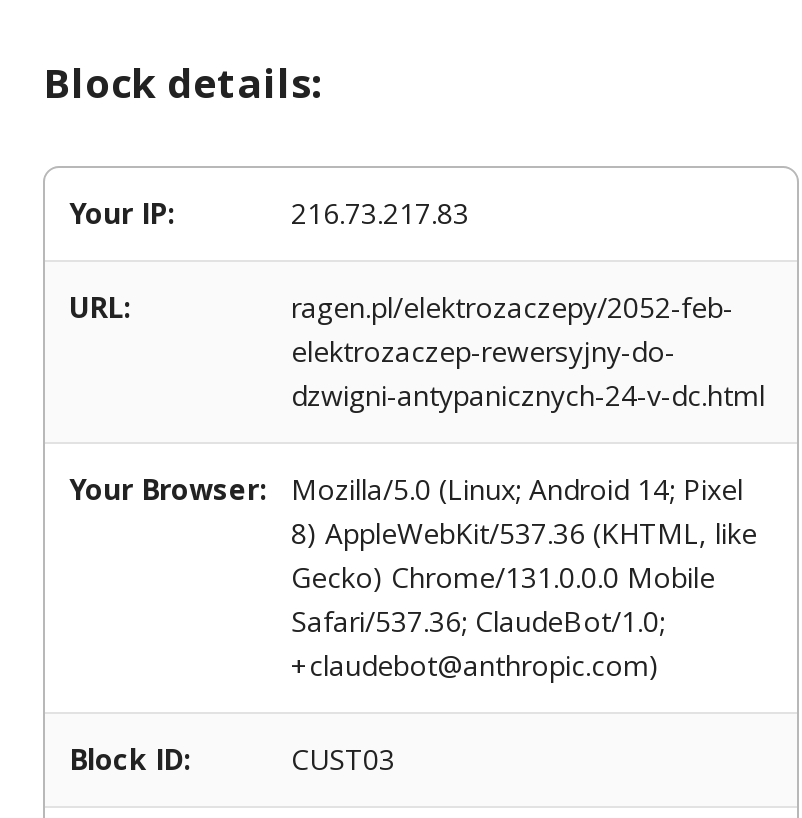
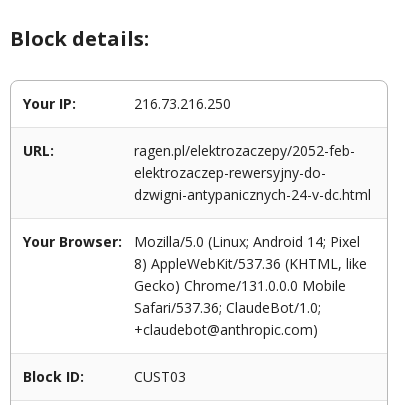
- 216.73.217.83
+ 216.73.216.250
